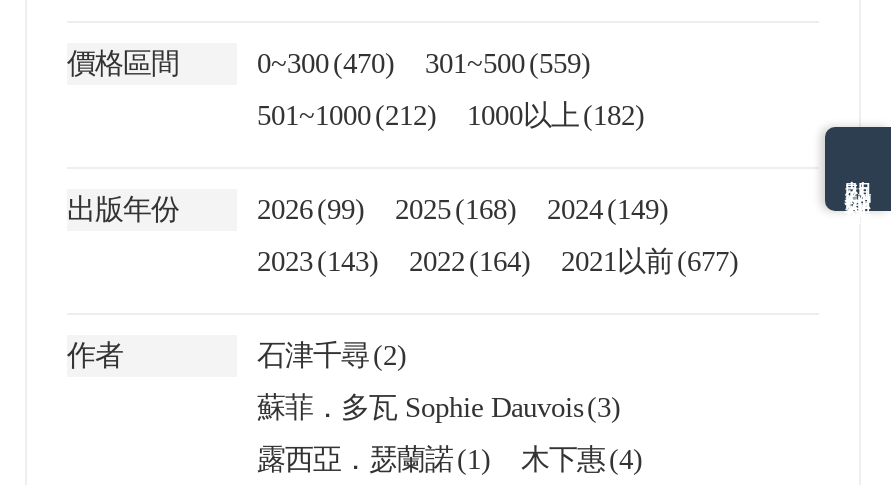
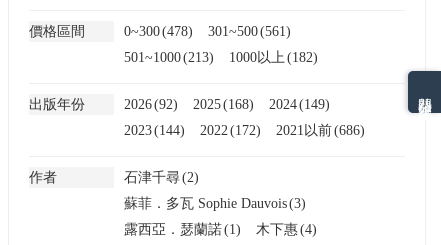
- 0~300 (470)
+ 0~300 (478)

- 301~500 (559)
+ 301~500 (561)

- 501~1000 (212) 1000以上 (182)
+ 501~1000 (213) 1000以上 (182)

- 2026 (99) 2025 (168) 2024 (149)
+ 2026 (92) 2025 (168) 2024 (149)

- 2023 (143)
+ 2023 (144)

- 2022 (164)
+ 2022 (172)

- 2021以前 (677)
+ 2021以前 (686)
